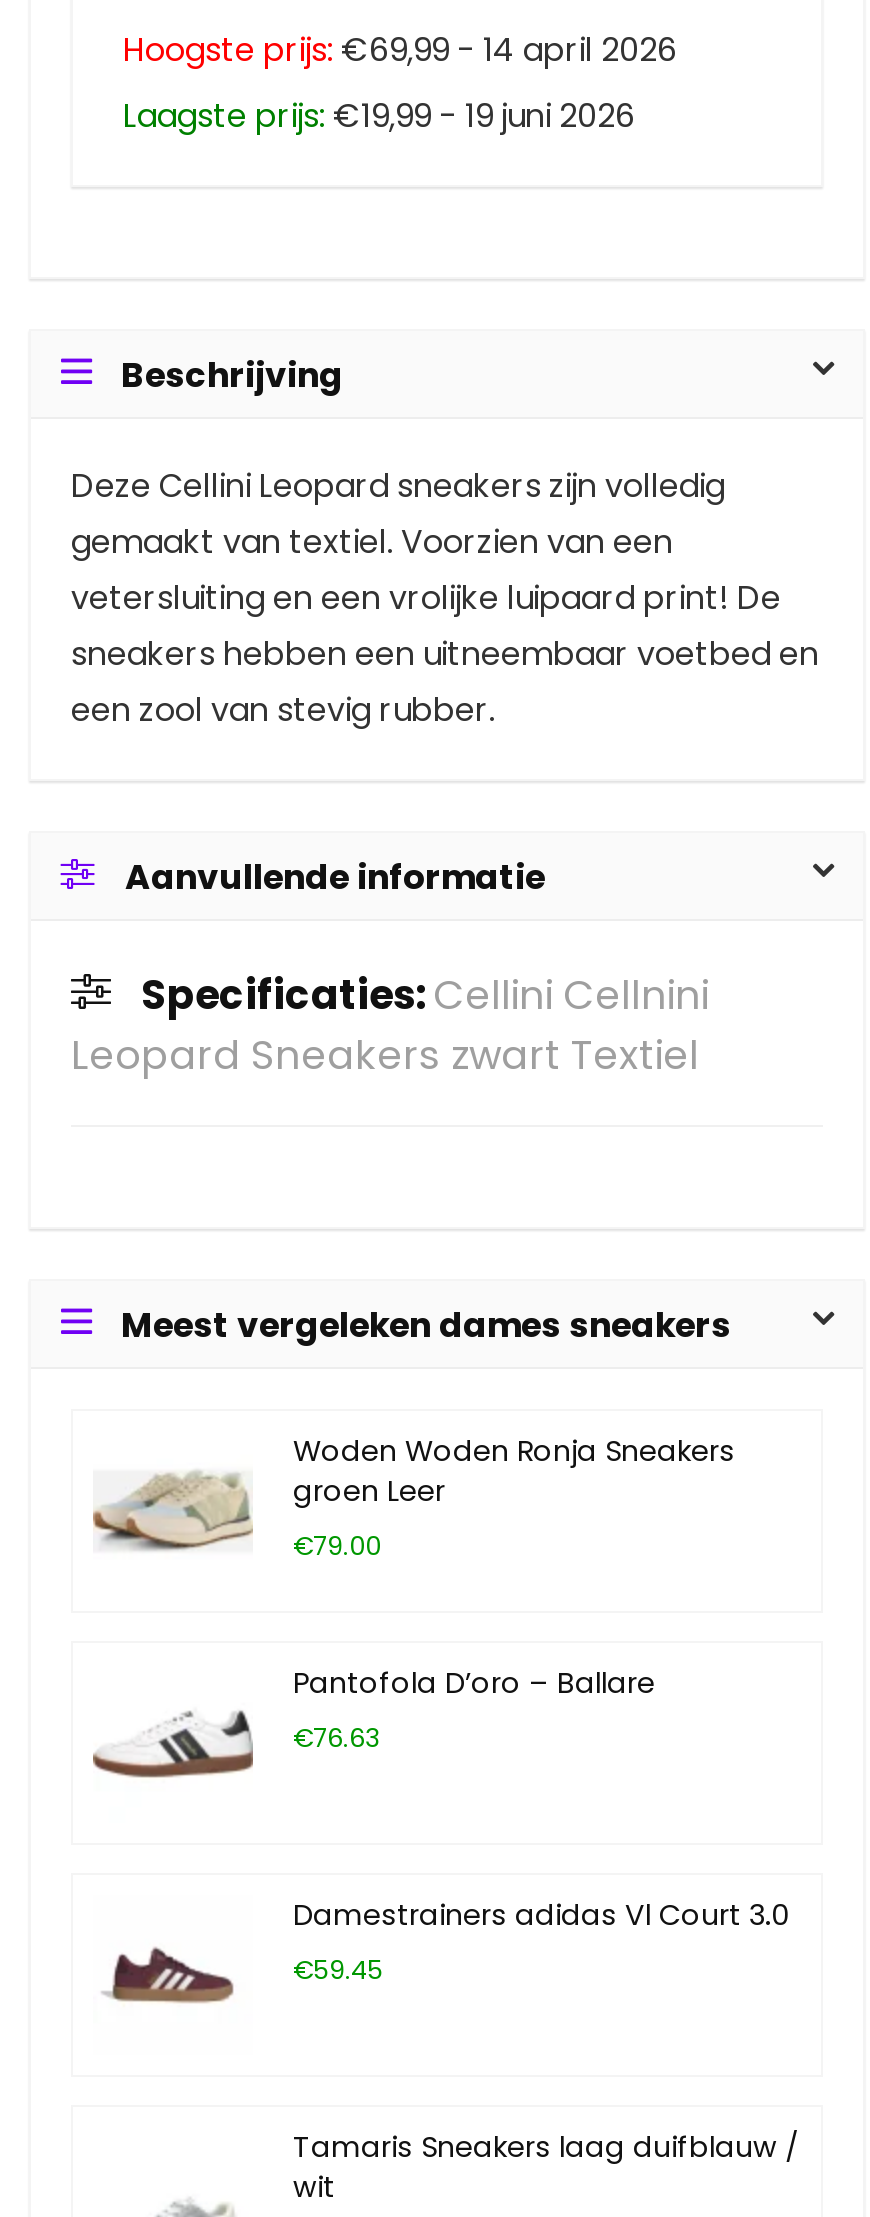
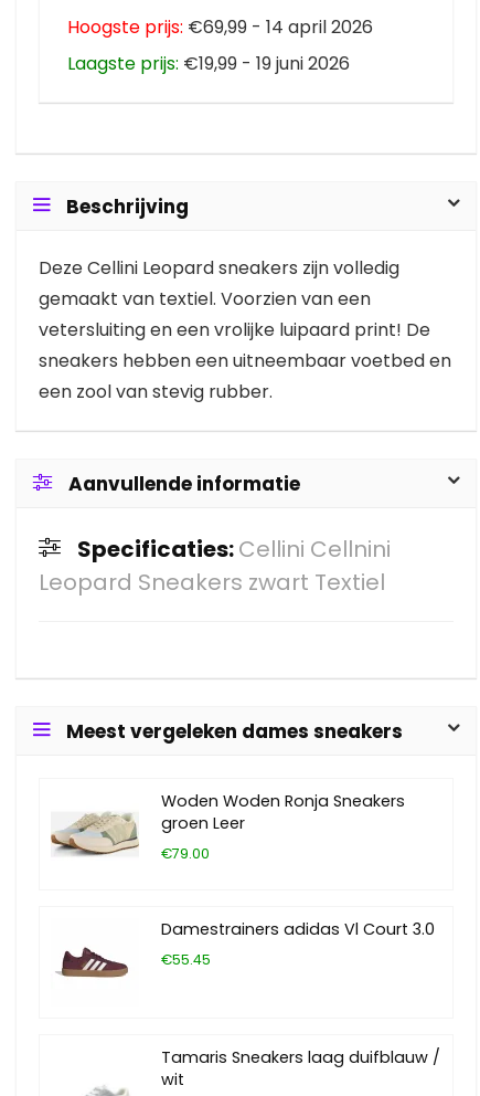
- [image]
- Pantofola D’oro – Ballare
- €76.63

- €59.45
+ €55.45
